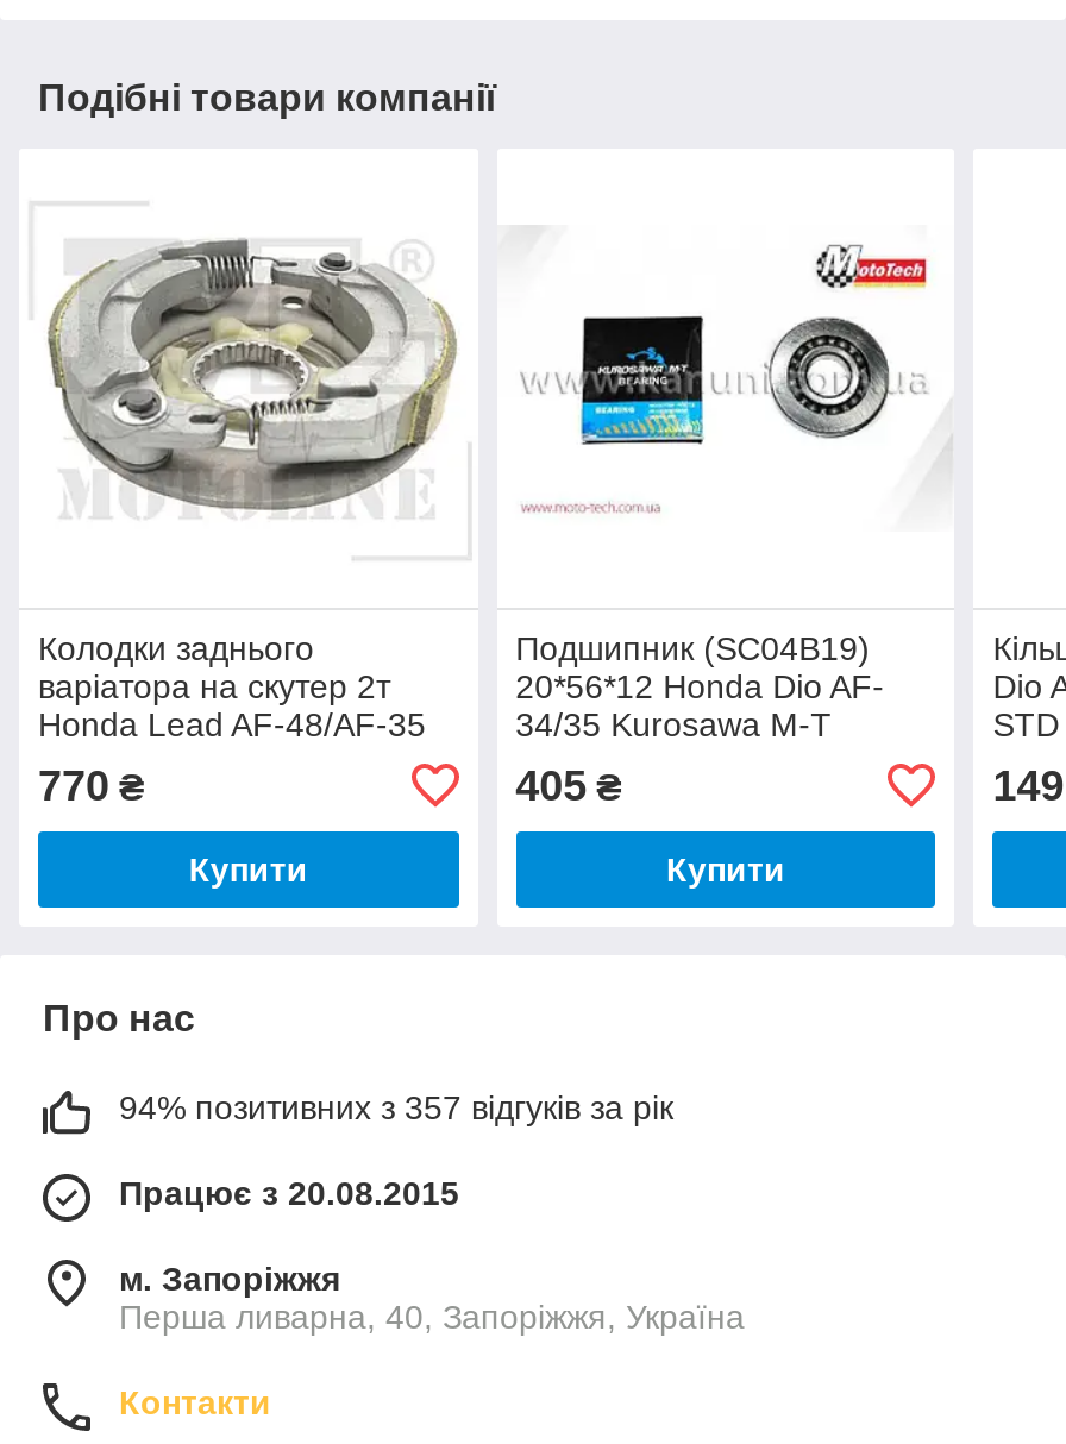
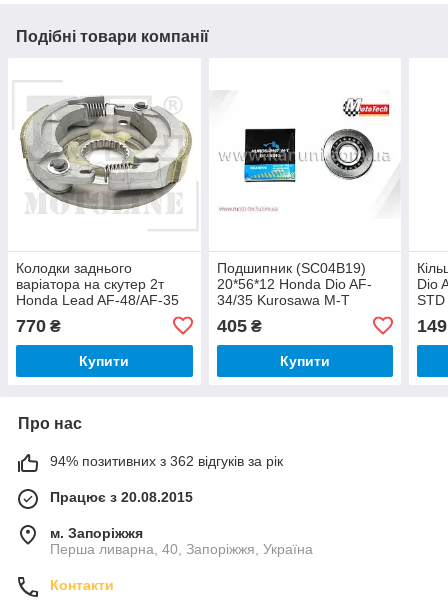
- 94% позитивних з 357 відгуків за рік
+ 94% позитивних з 362 відгуків за рік
